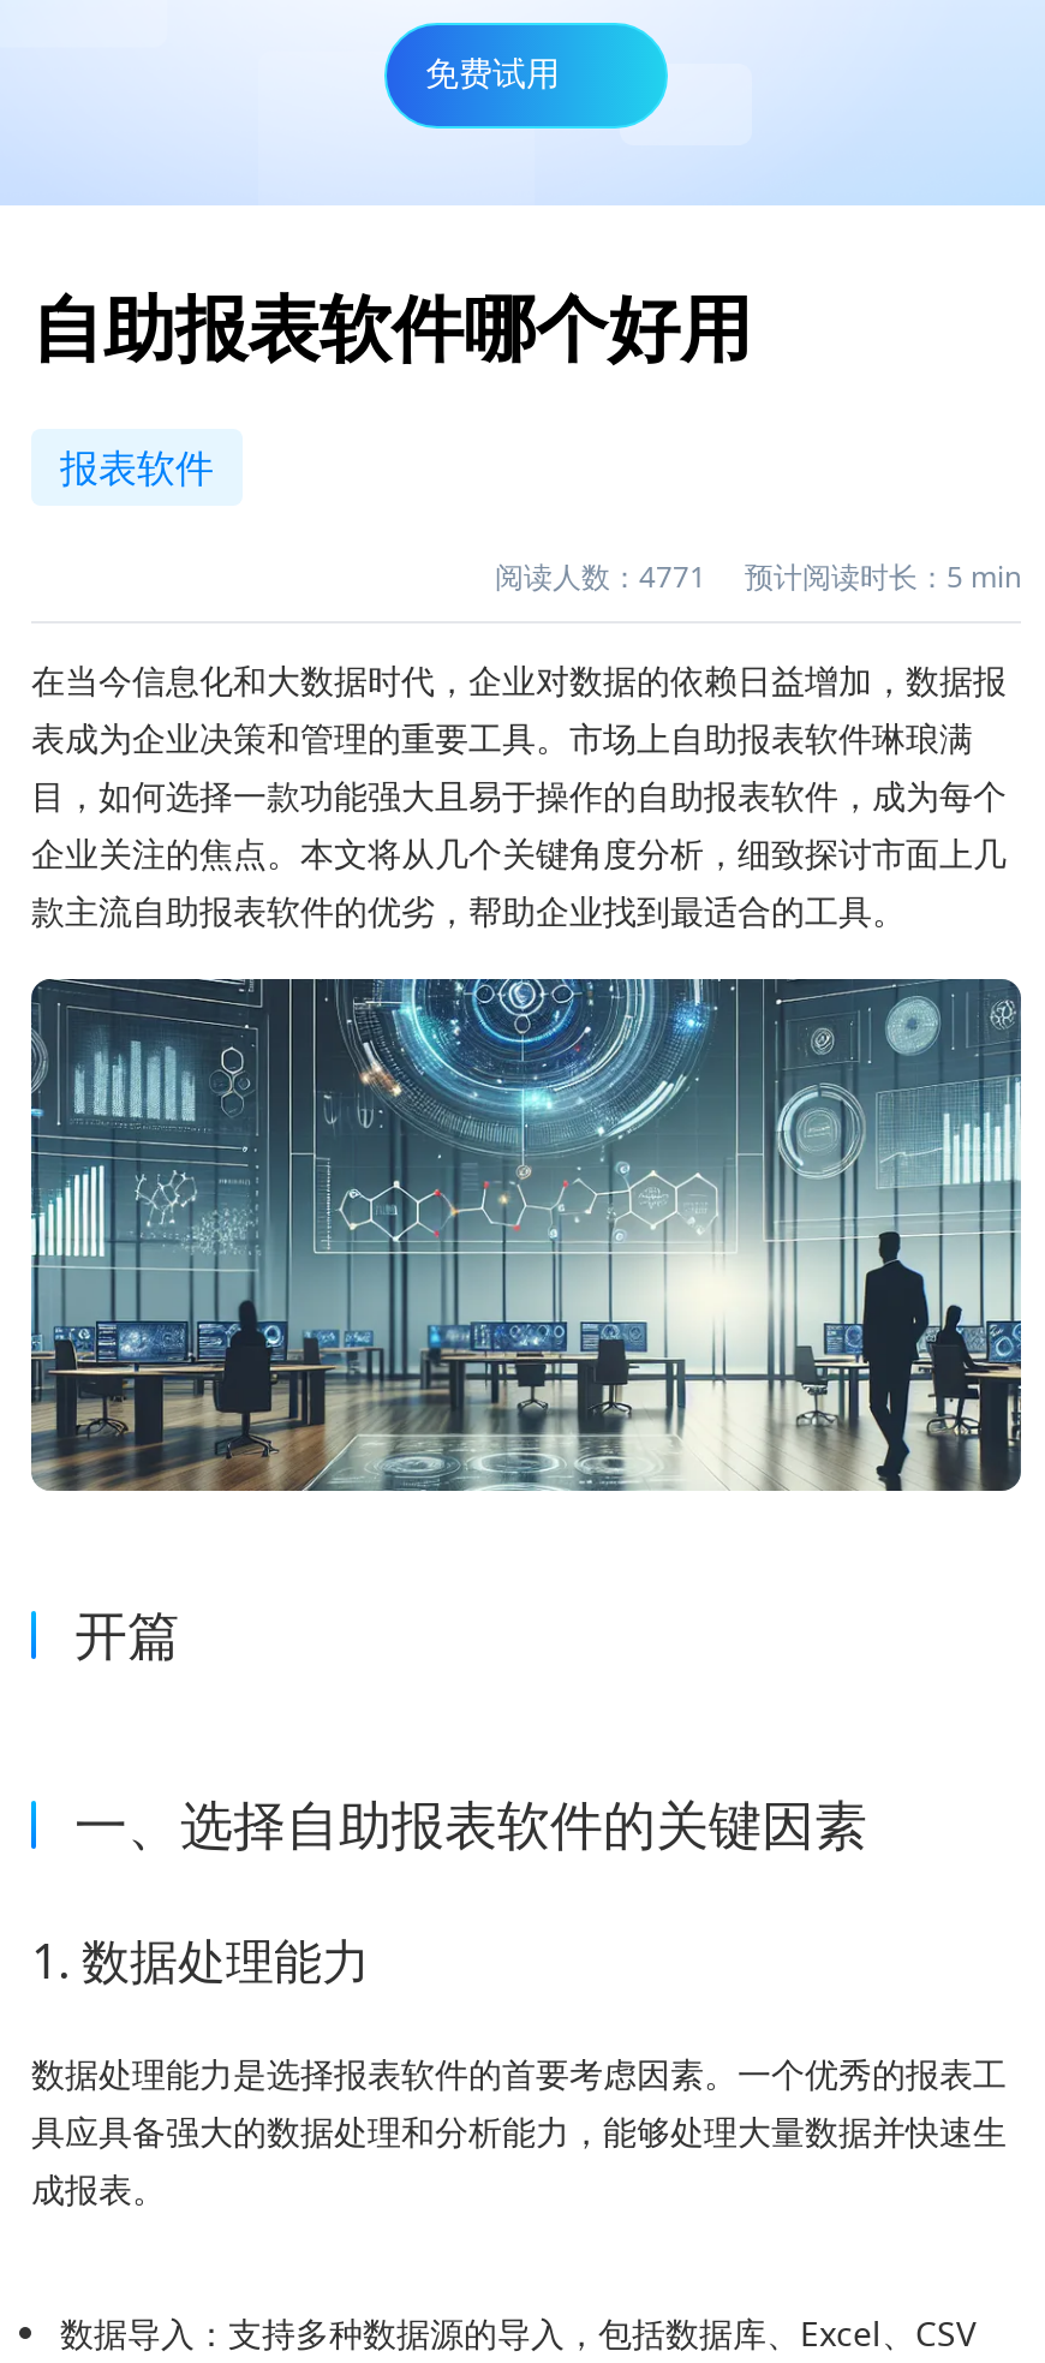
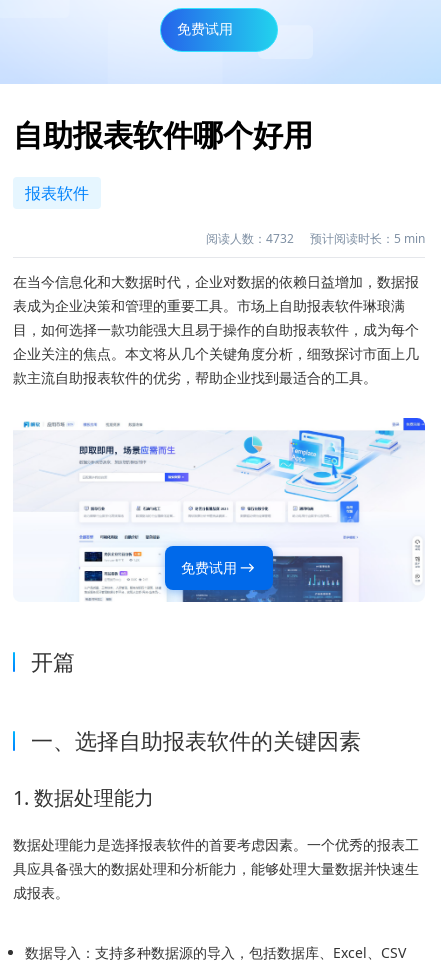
- 阅读人数：4771 预计阅读时长：5 min
+ 阅读人数：4732 预计阅读时长：5 min

+ 免费试用

- [image]
+ [image]
